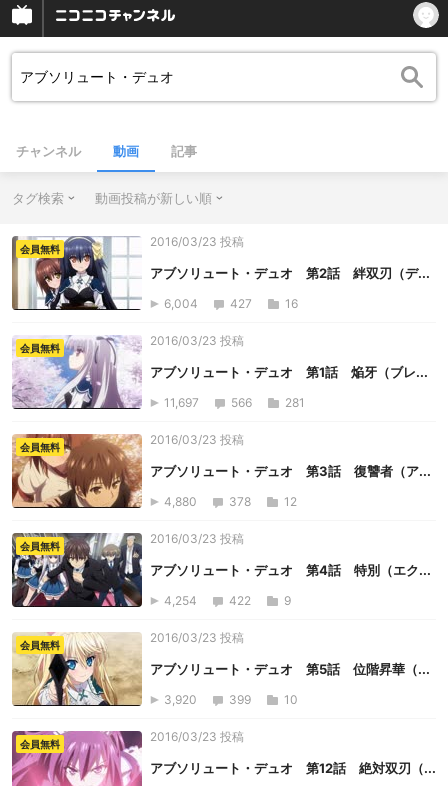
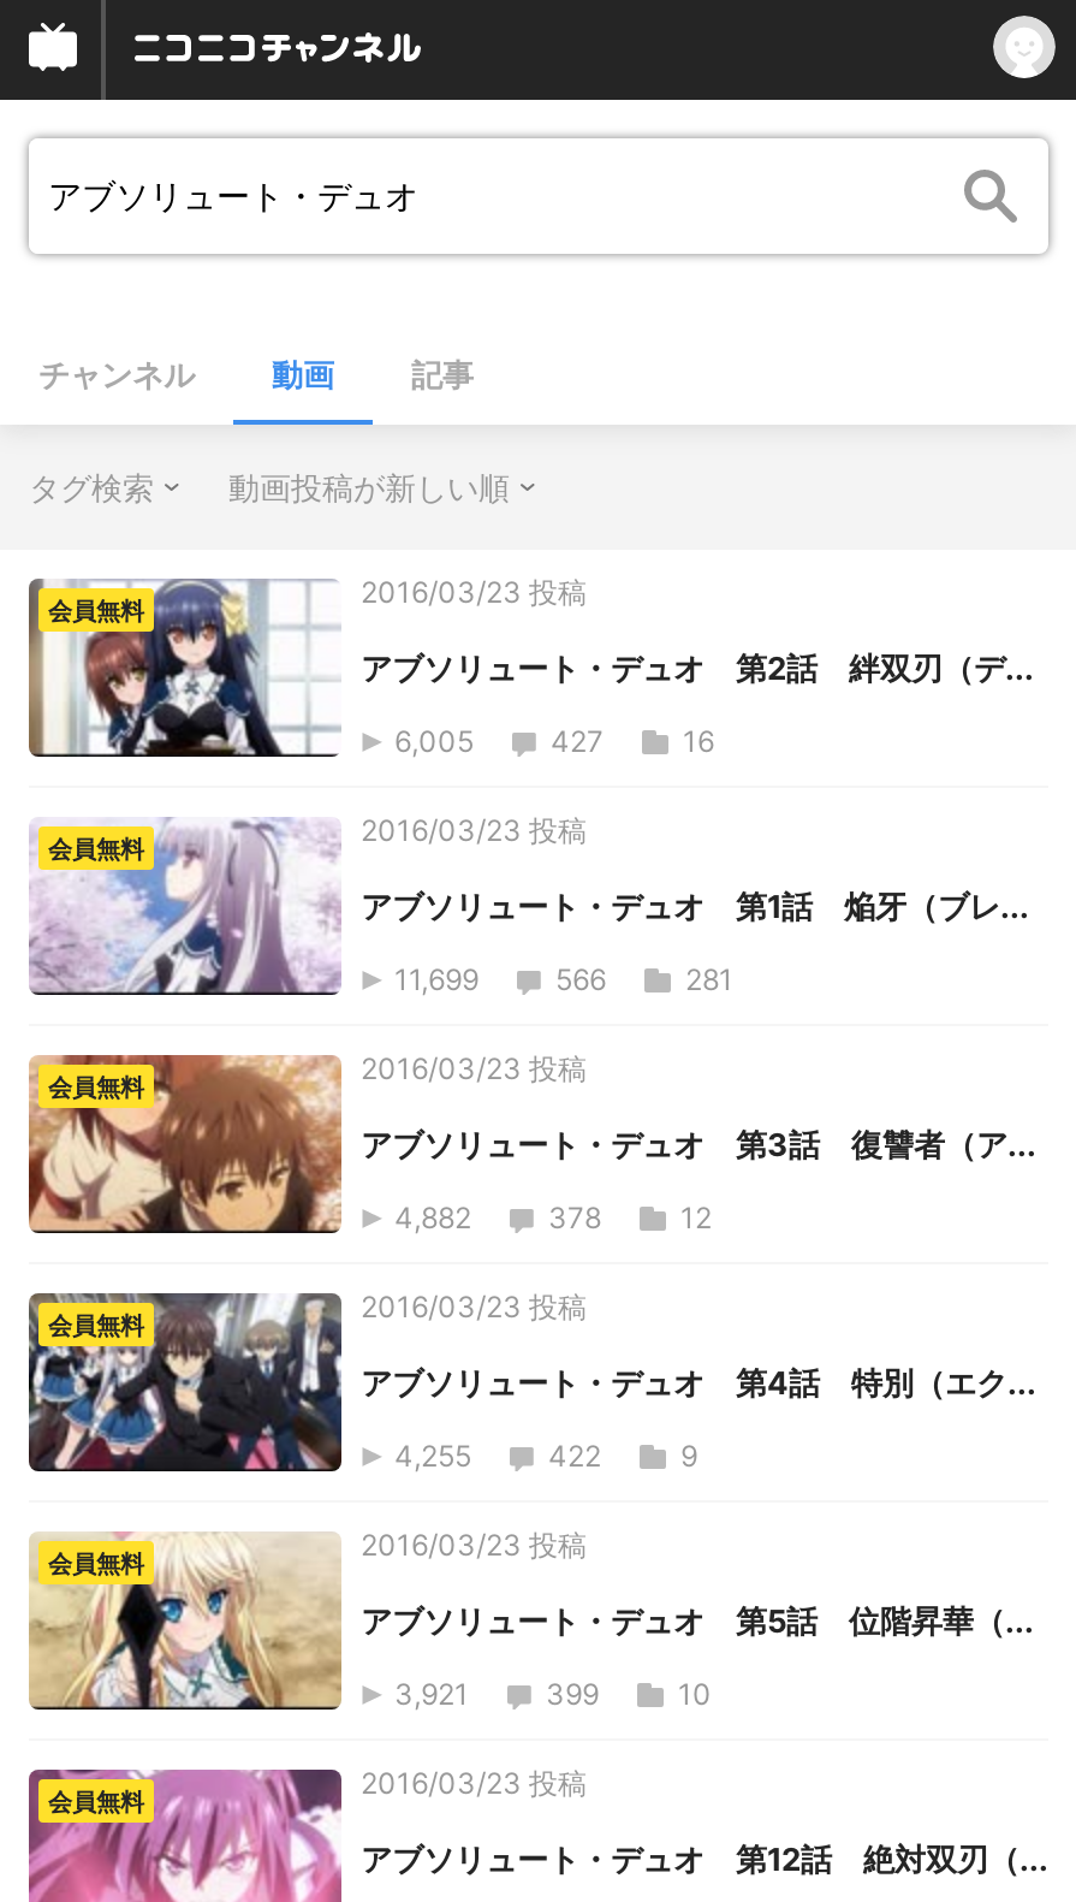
- 6,004
+ 6,005

- 11,697
+ 11,699

- 4,880
+ 4,882

- 4,254
+ 4,255

- 3,920
+ 3,921
